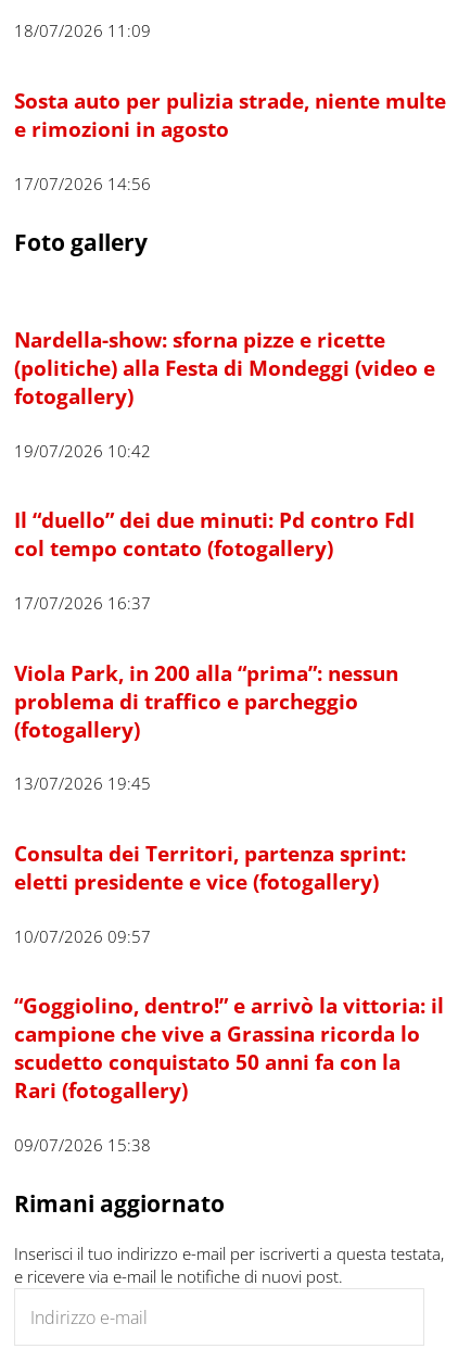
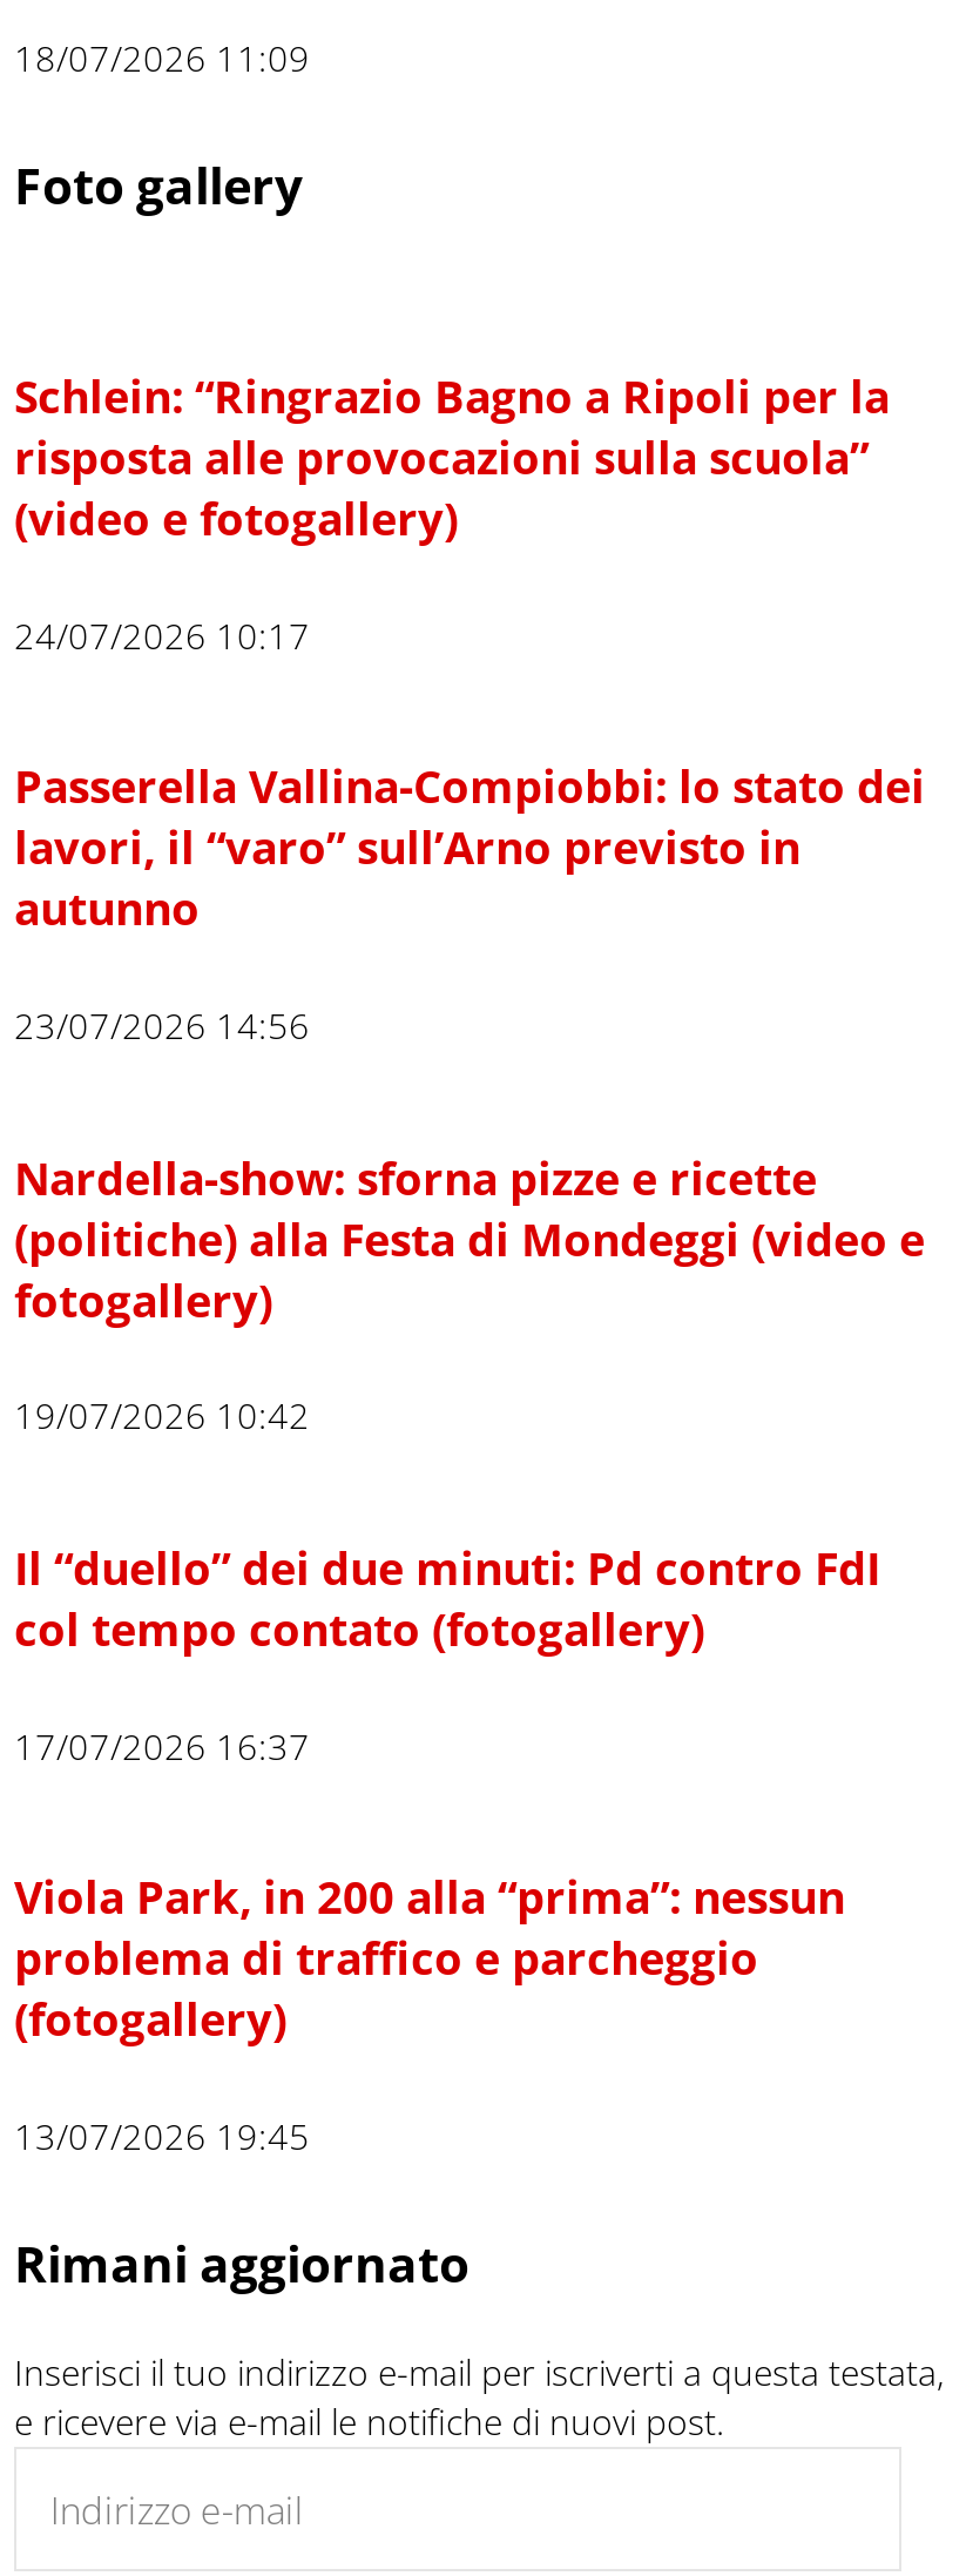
- Sosta auto per pulizia strade, niente multe
- e rimozioni in agosto
- 17/07/2026 14:56

+ Schlein: “Ringrazio Bagno a Ripoli per la
+ risposta alle provocazioni sulla scuola”
+ (video e fotogallery)
+ 24/07/2026 10:17
+ Passerella Vallina-Compiobbi: lo stato dei
+ lavori, il “varo” sull’Arno previsto in
+ autunno
+ 23/07/2026 14:56

moved down: Nardella-show: sforna pizze e ricette | (politiche) alla Festa di Mondeggi (video e | fotogallery) | ... | (fotogallery) | 13/07/2026 19:45

- Consulta dei Territori, partenza sprint:
- eletti presidente e vice (fotogallery)
- 10/07/2026 09:57
- “Goggiolino, dentro!” e arrivò la vittoria: il
- campione che vive a Grassina ricorda lo
- scudetto conquistato 50 anni fa con la
- Rari (fotogallery)
- 09/07/2026 15:38
